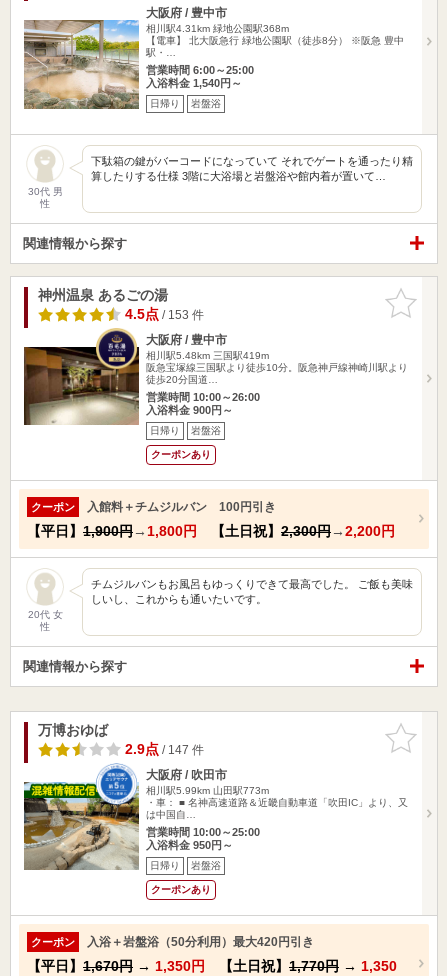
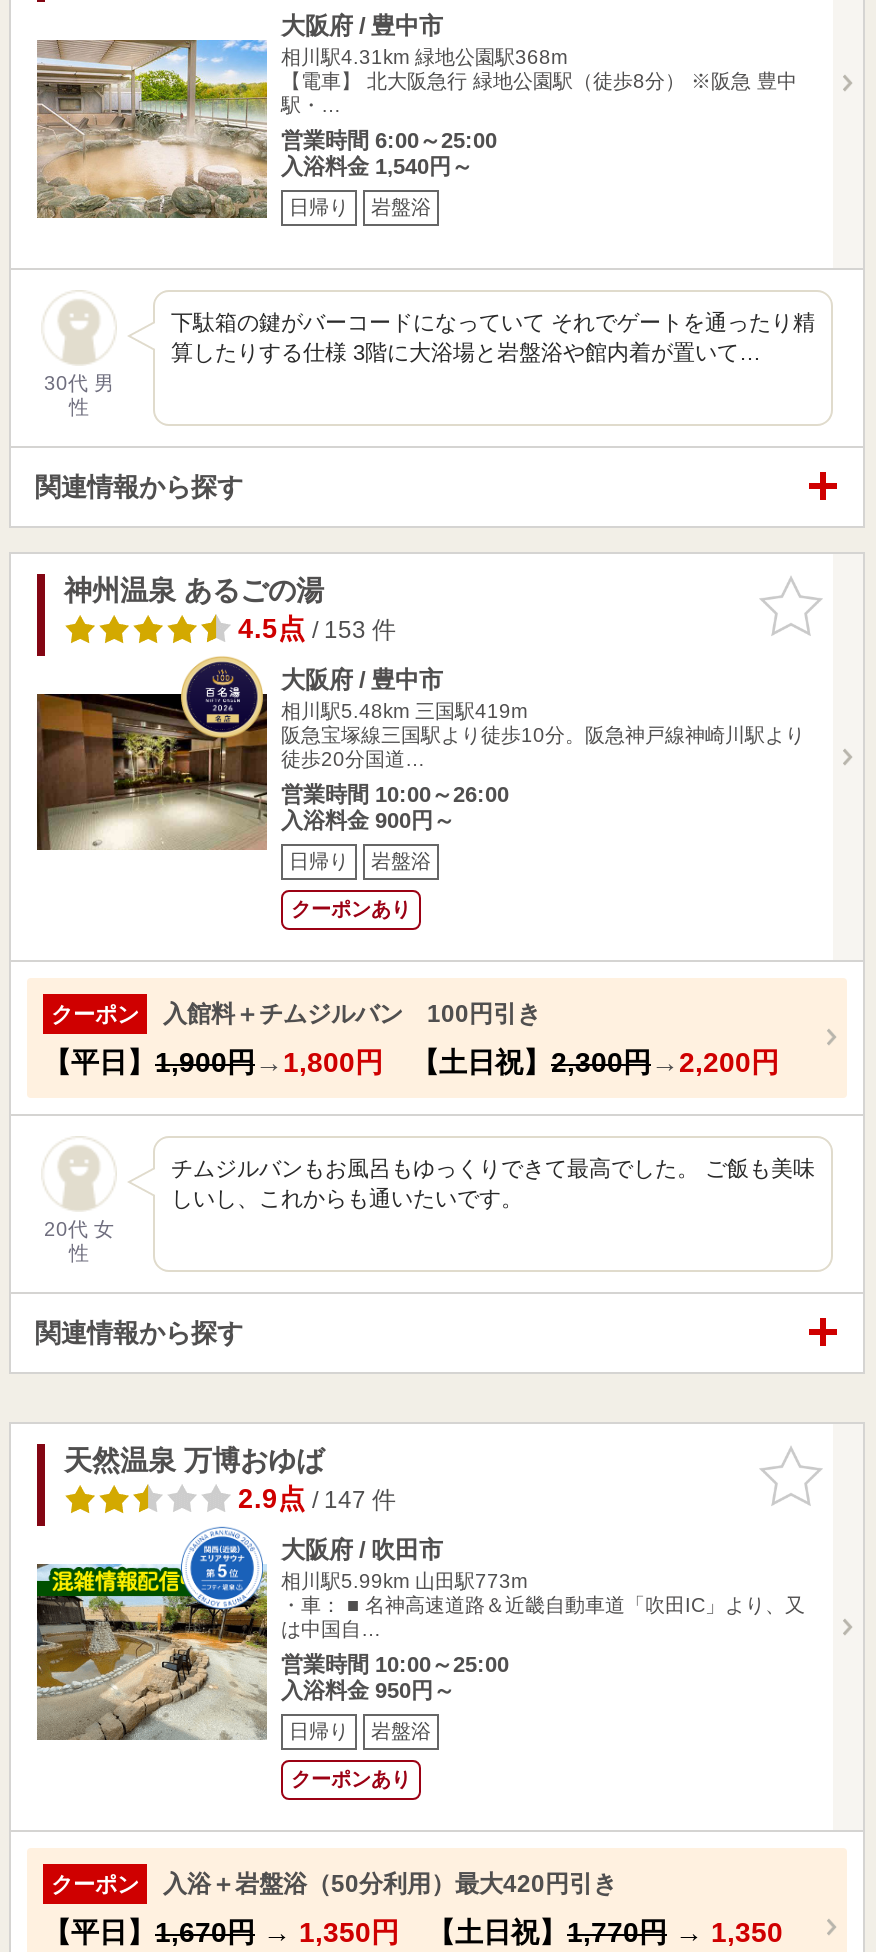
- 万博おゆば
+ 天然温泉 万博おゆば
